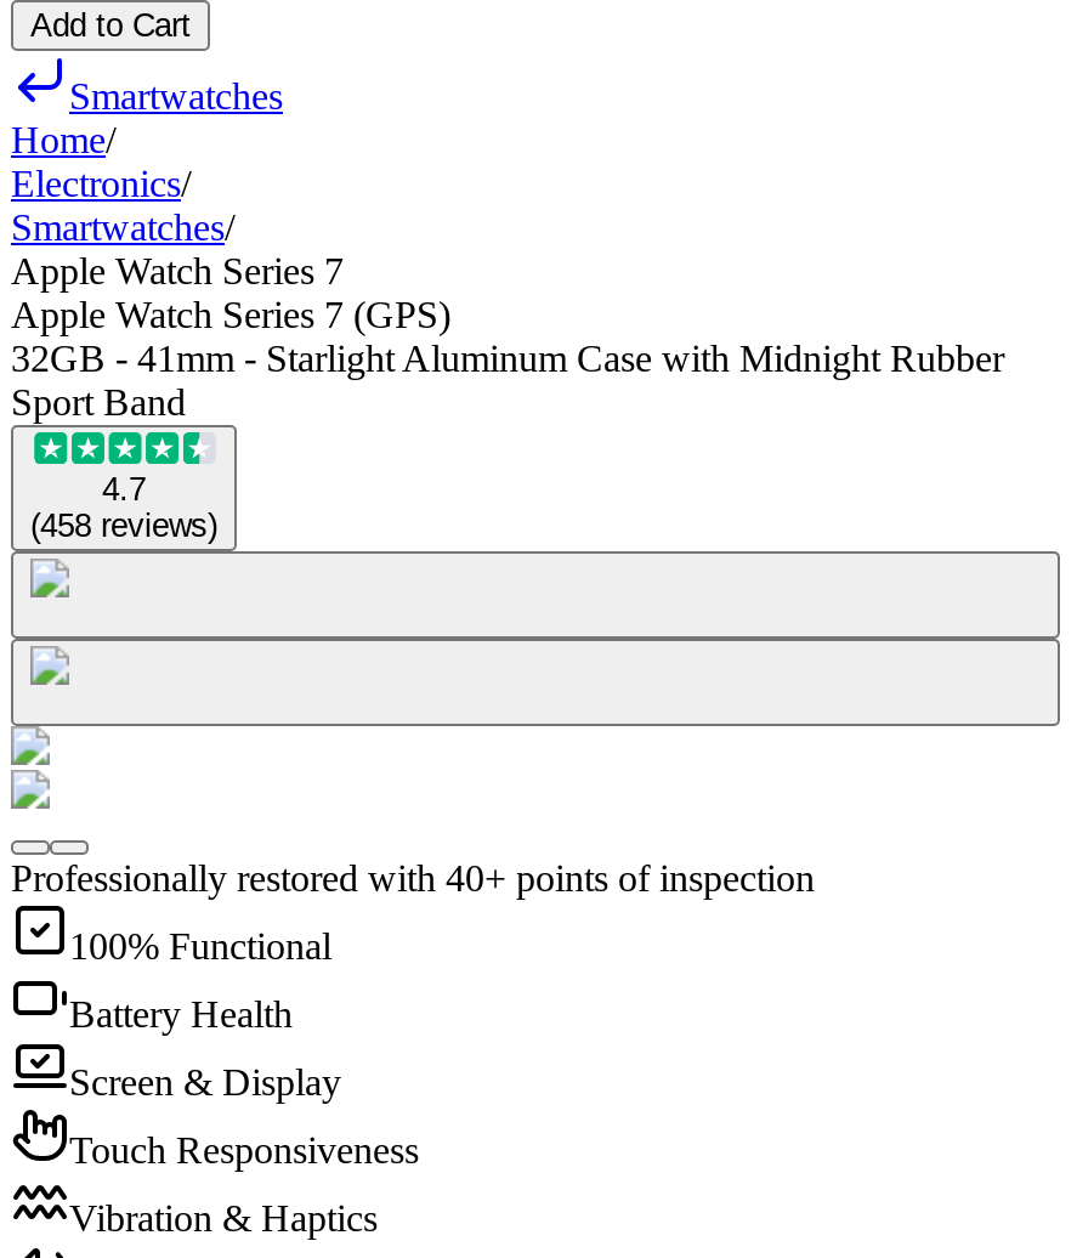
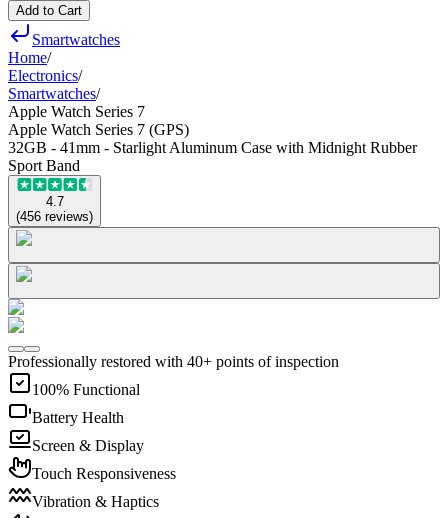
- (458 reviews)
+ (456 reviews)
